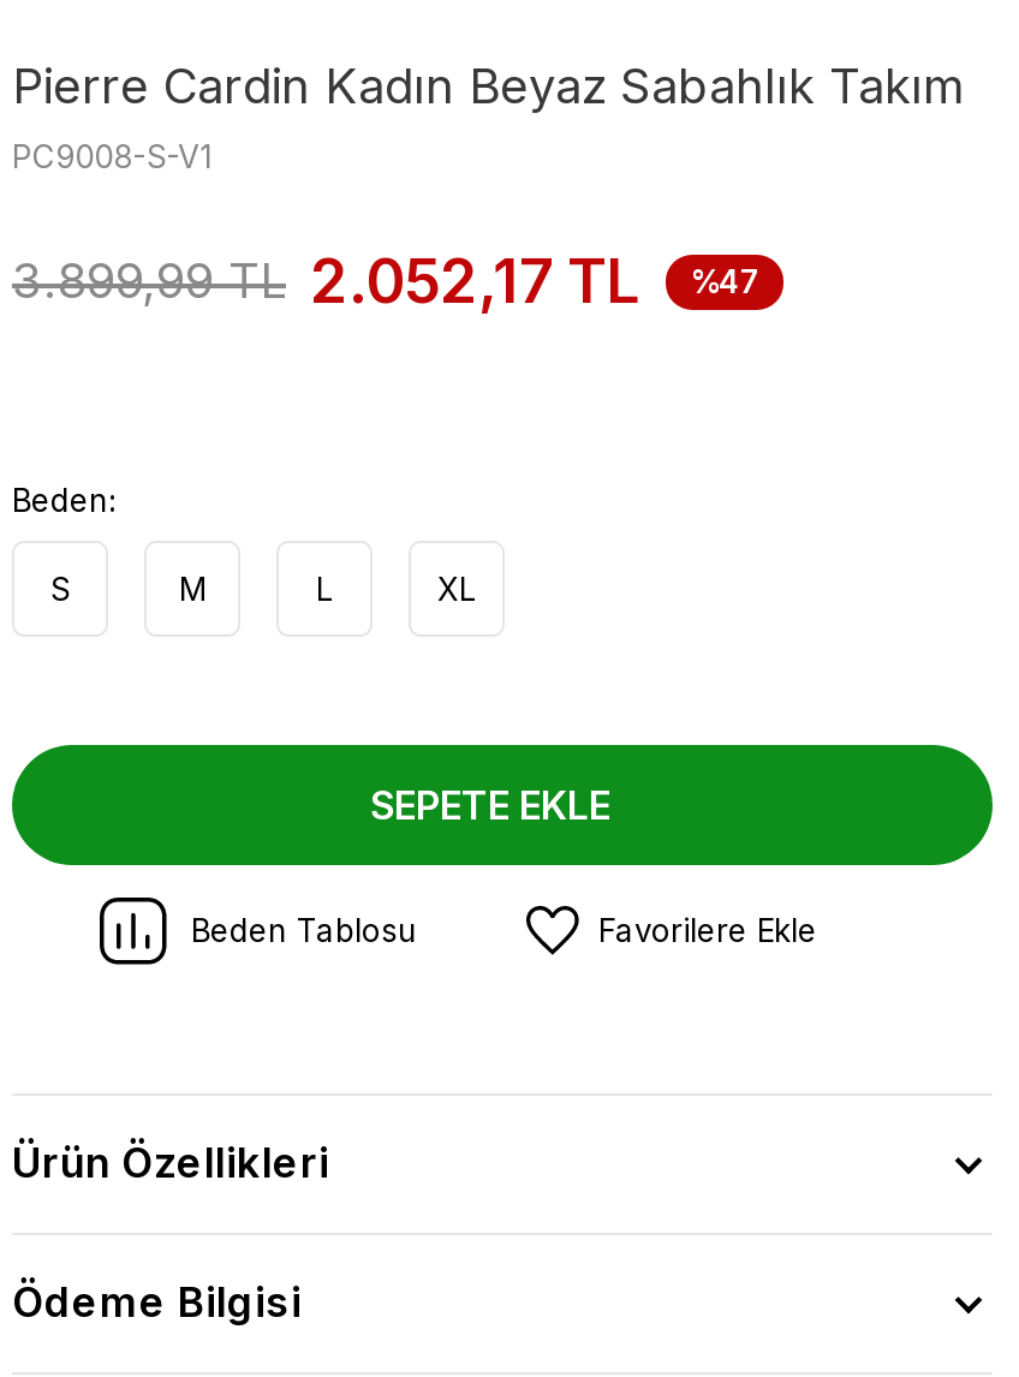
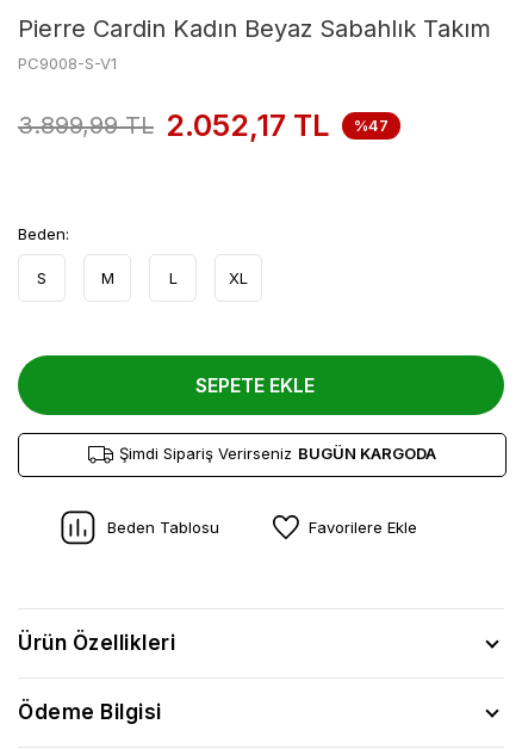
+ Şimdi Sipariş Verirseniz BUGÜN KARGODA
